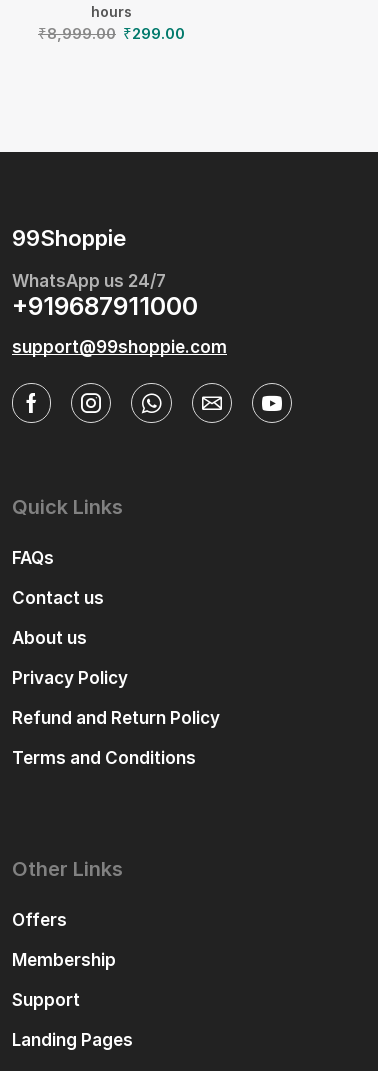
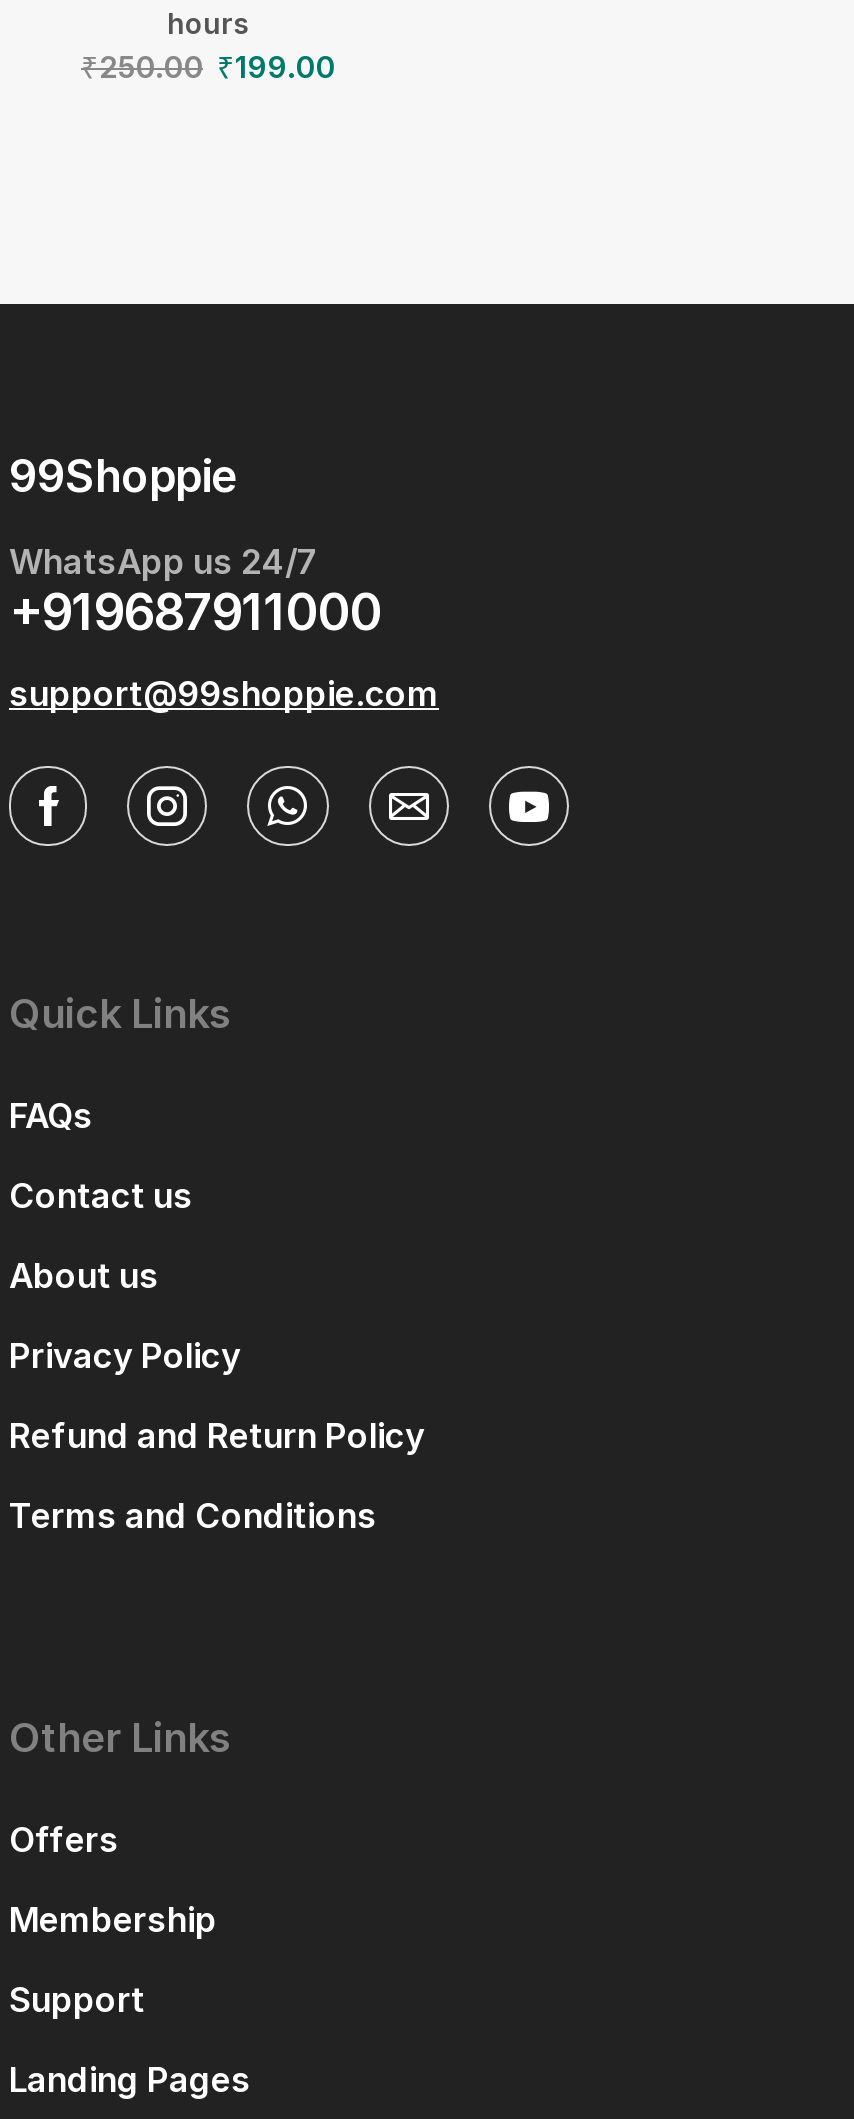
- ₹8,999.00 ₹299.00
+ ₹250.00 ₹199.00
